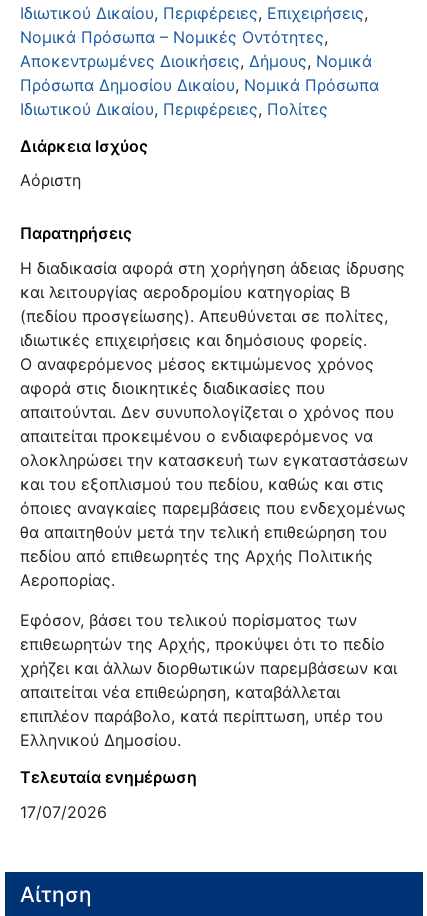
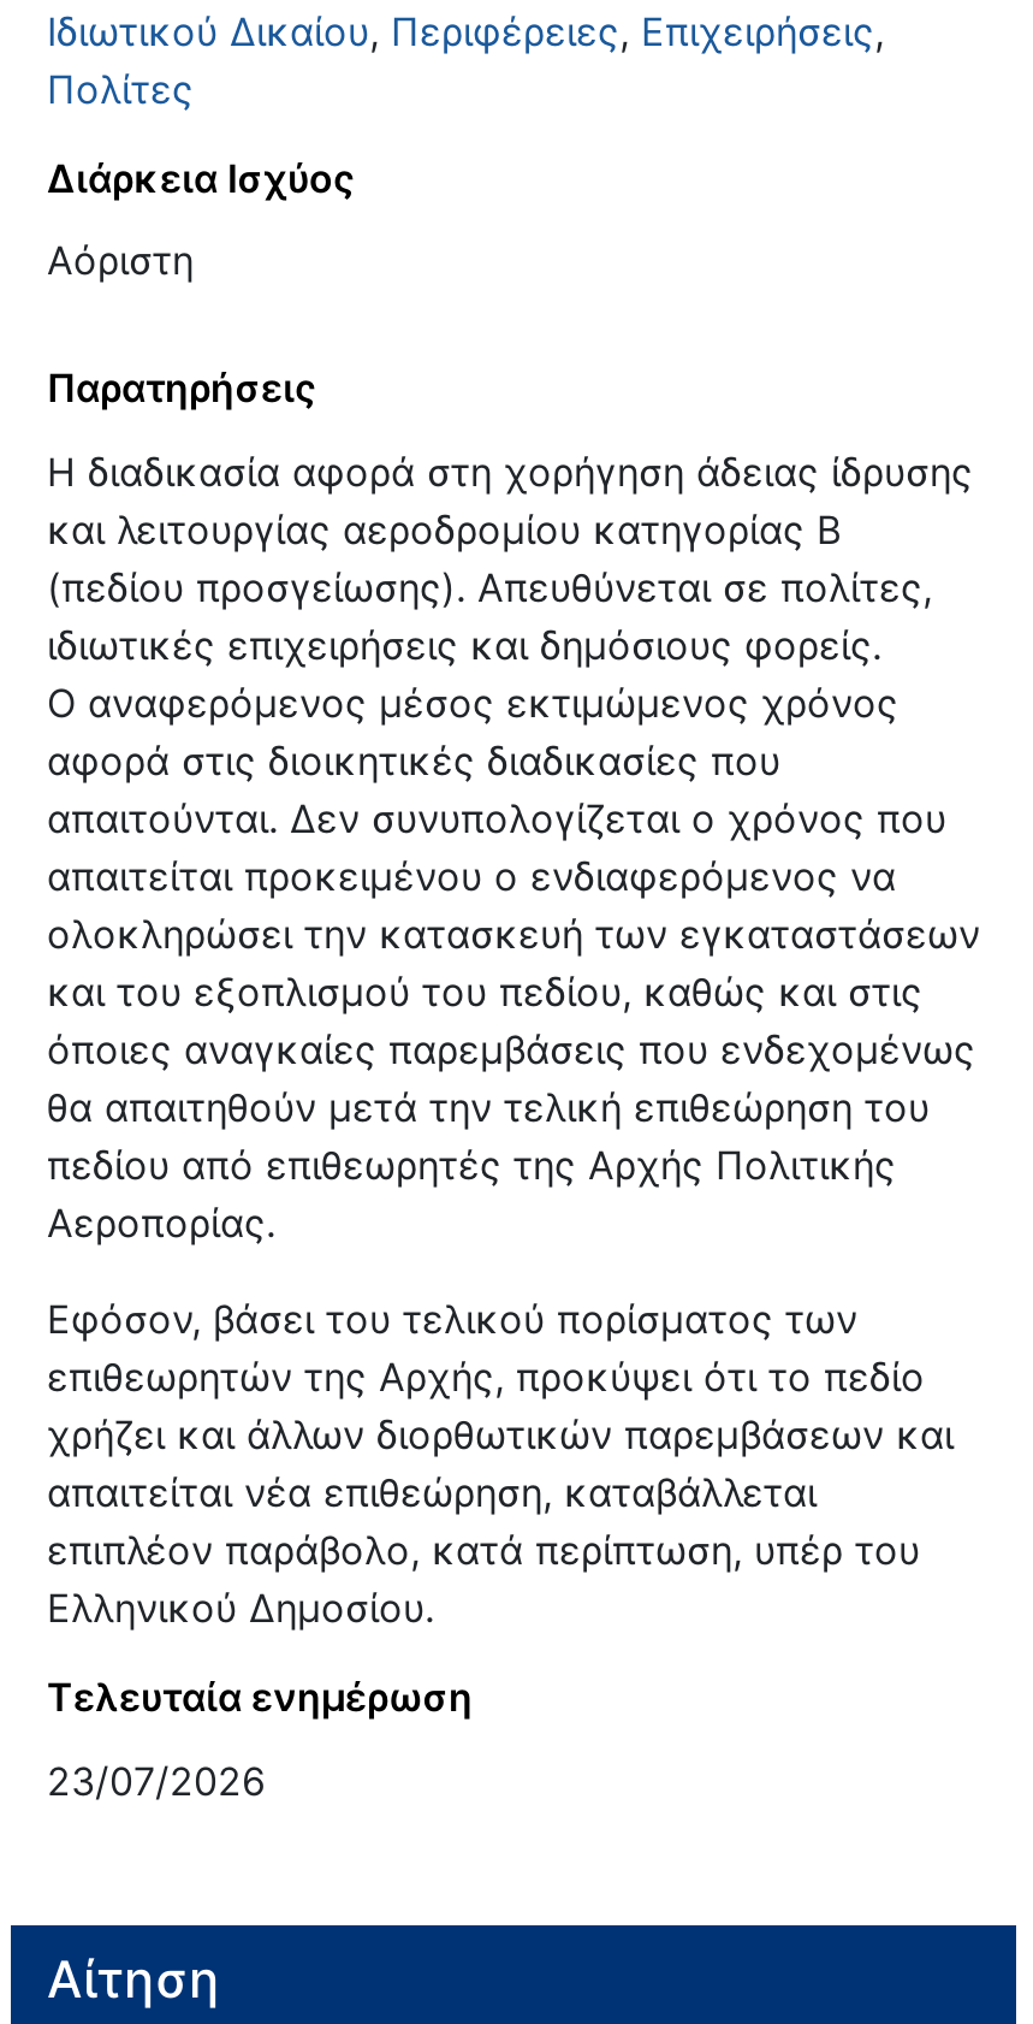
- Νομικά Πρόσωπα – Νομικές Οντότητες,
- Αποκεντρωμένες Διοικήσεις, Δήμους, Νομικά
- Πρόσωπα Δημοσίου Δικαίου, Νομικά Πρόσωπα
- Ιδιωτικού Δικαίου, Περιφέρειες, Πολίτες
+ Πολίτες

- 17/07/2026
+ 23/07/2026
